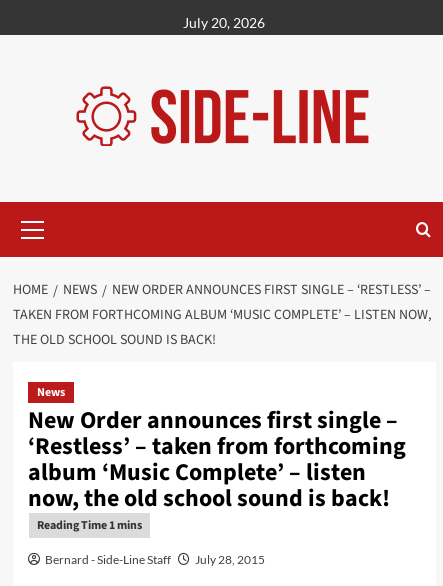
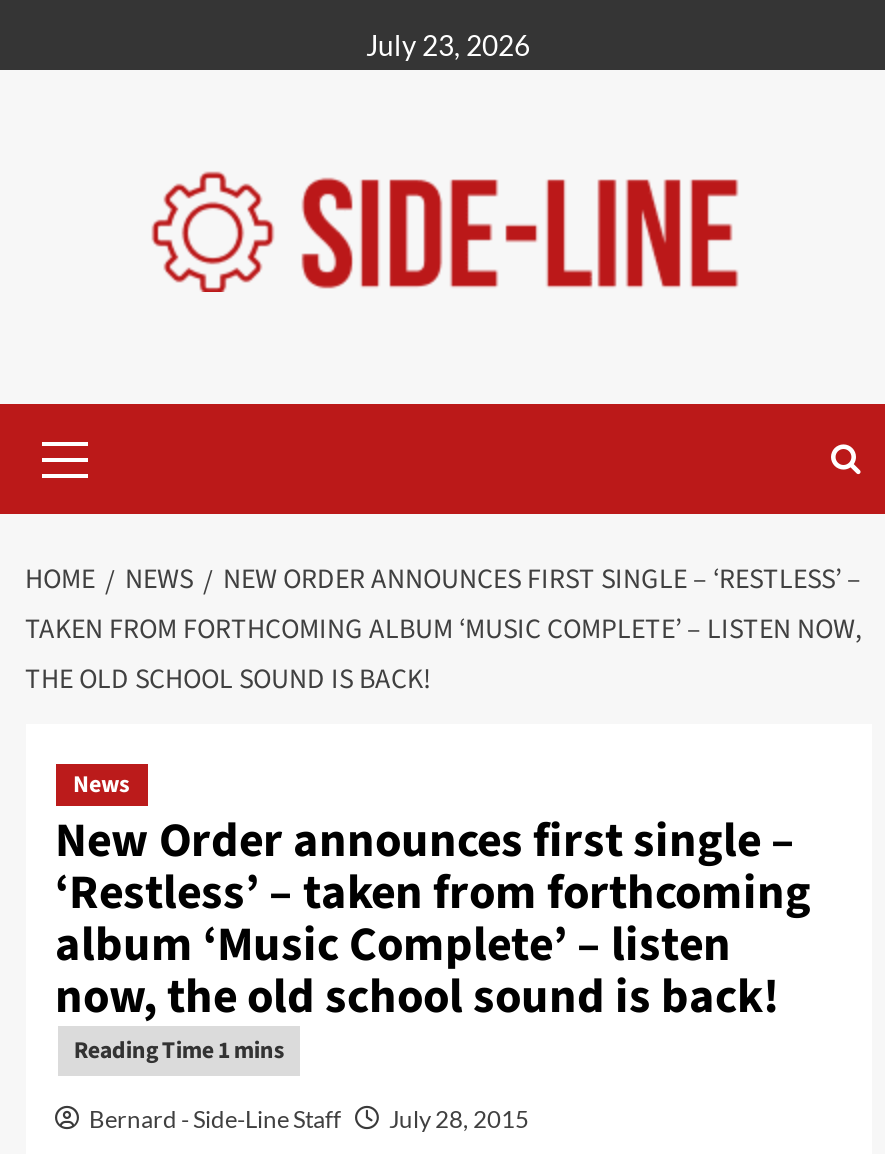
- July 20, 2026
+ July 23, 2026
